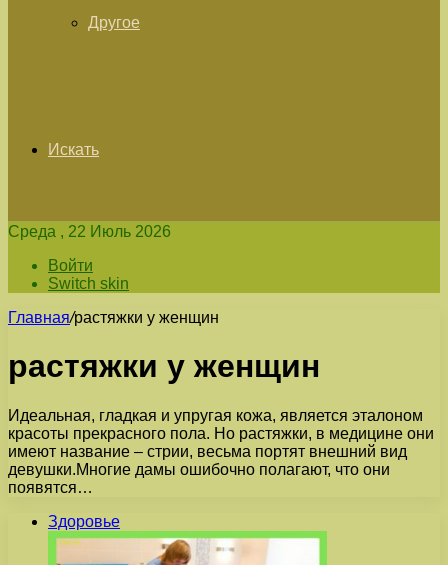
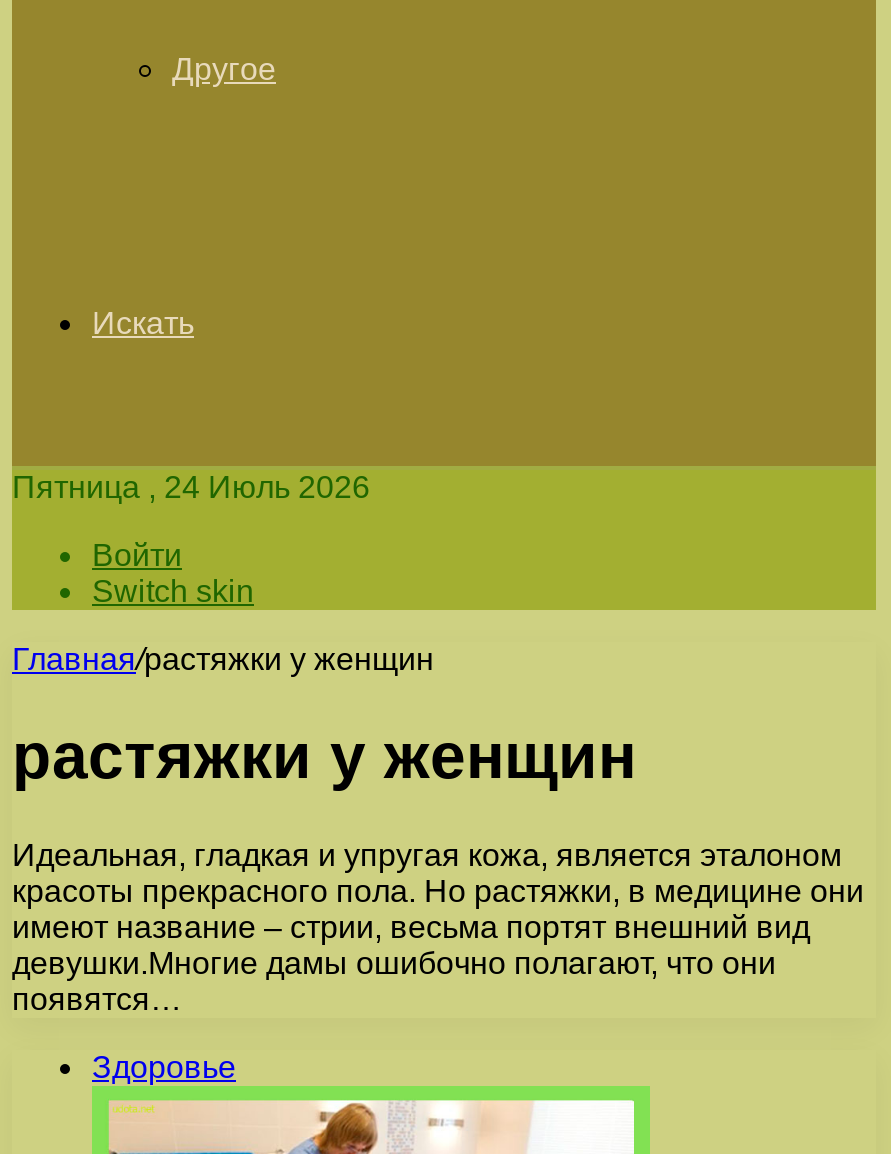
- Среда , 22 Июль 2026
+ Пятница , 24 Июль 2026
